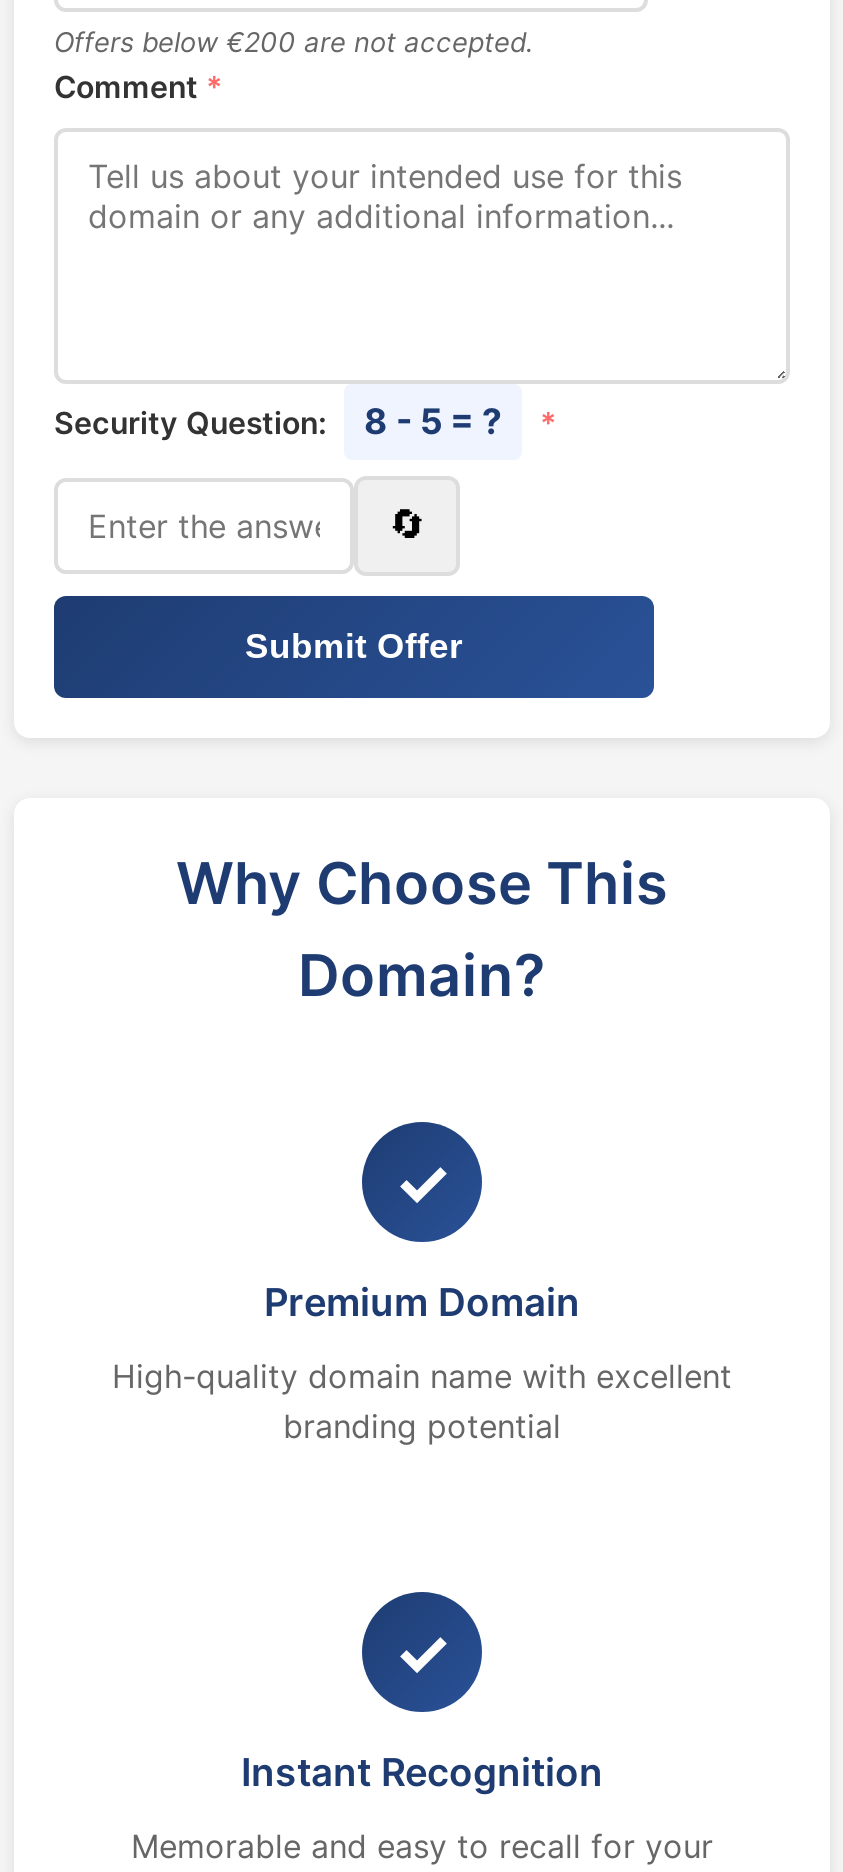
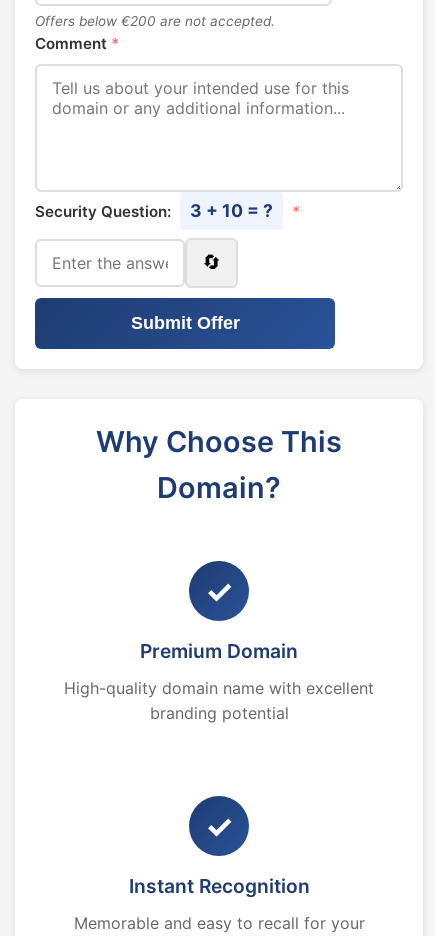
- 8 - 5 = ?
+ 3 + 10 = ?
